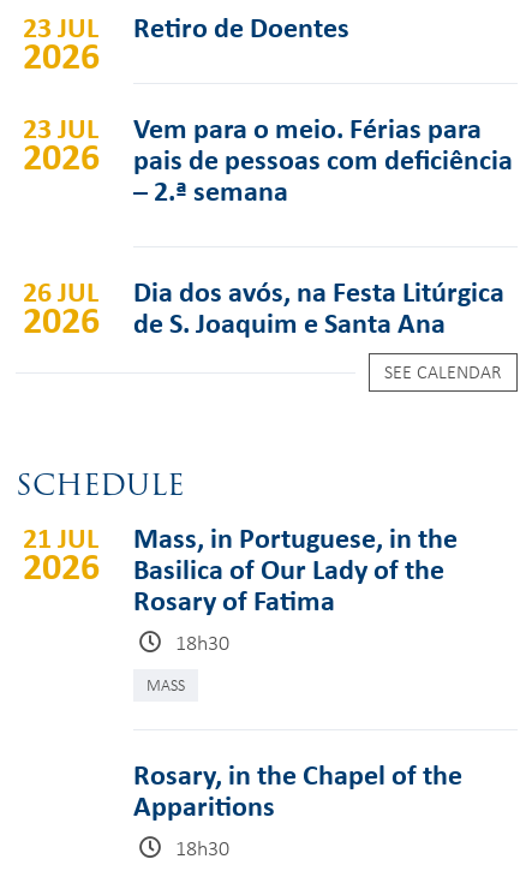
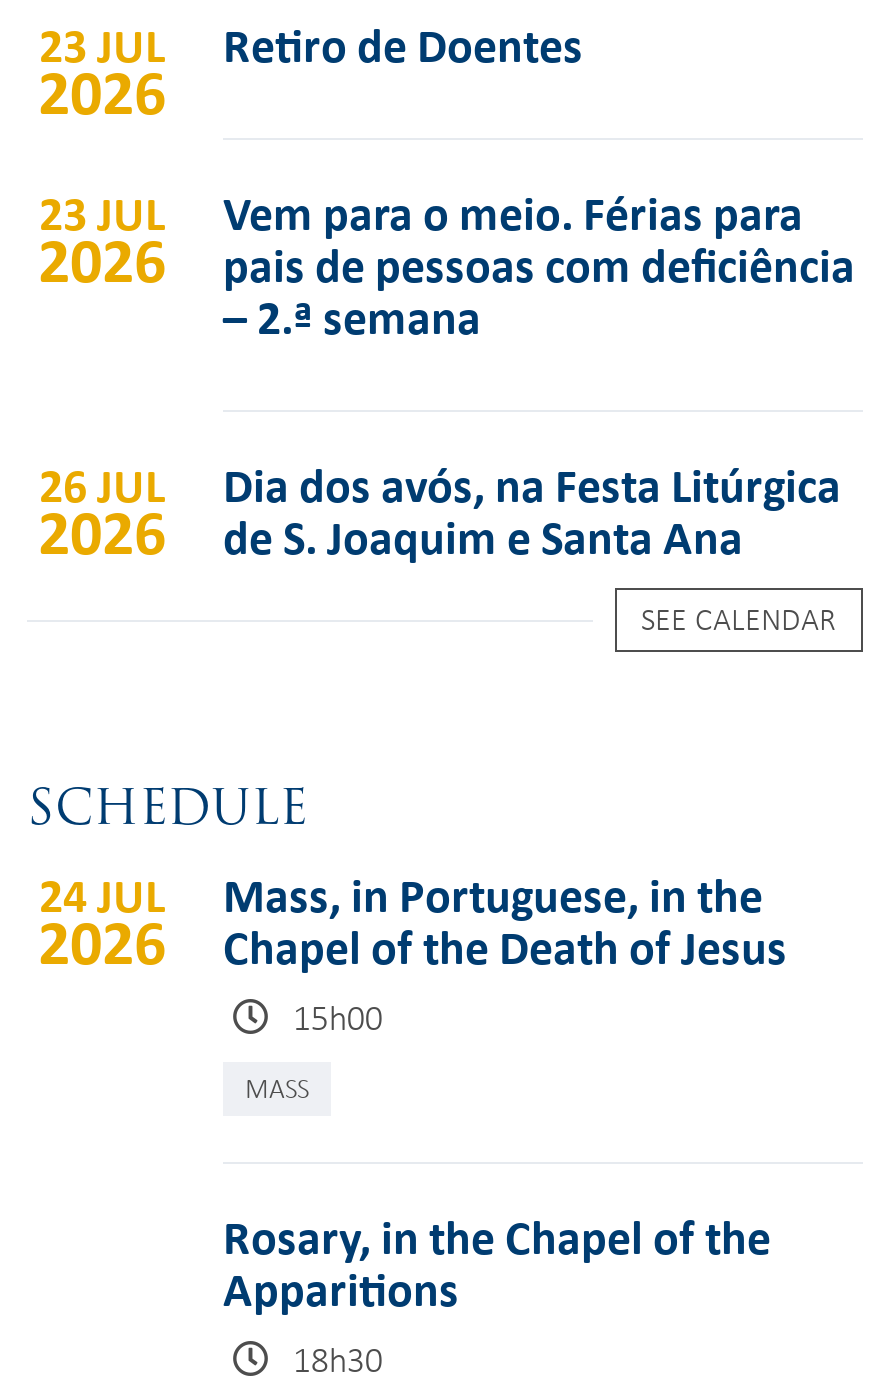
- 21 JUL Mass, in Portuguese, in the
+ 24 JUL Mass, in Portuguese, in the

- Basilica of Our Lady of the
- Rosary of Fatima
- 18h30
+ Chapel of the Death of Jesus
+ 15h00
